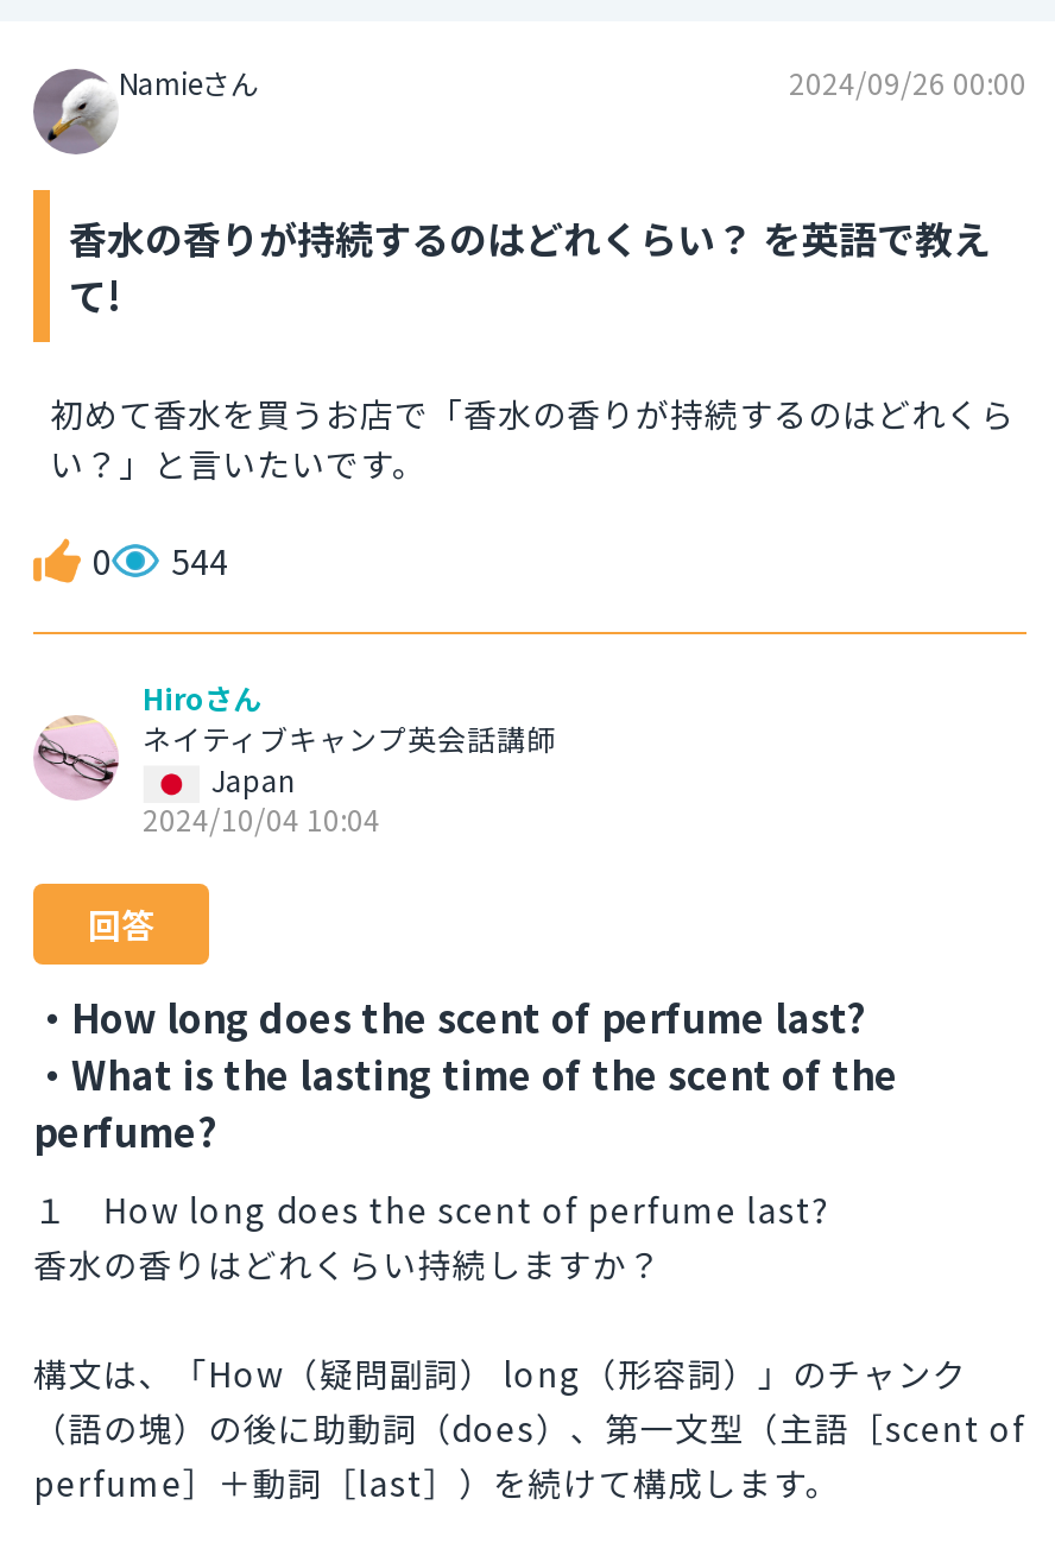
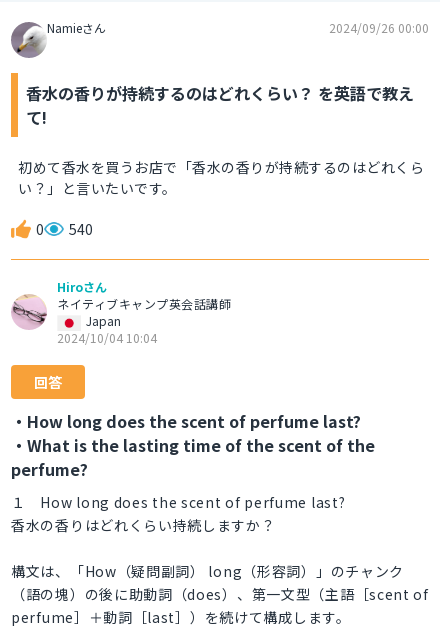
- 0 544
+ 0 540
